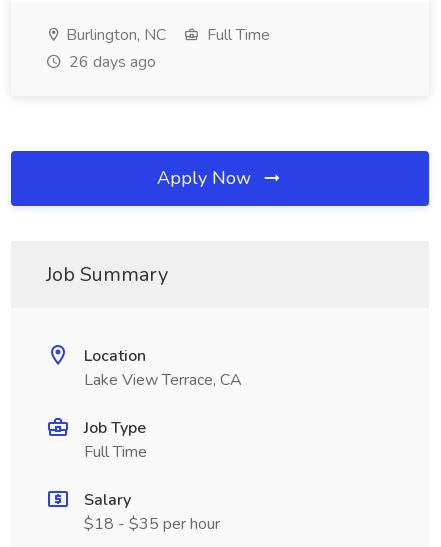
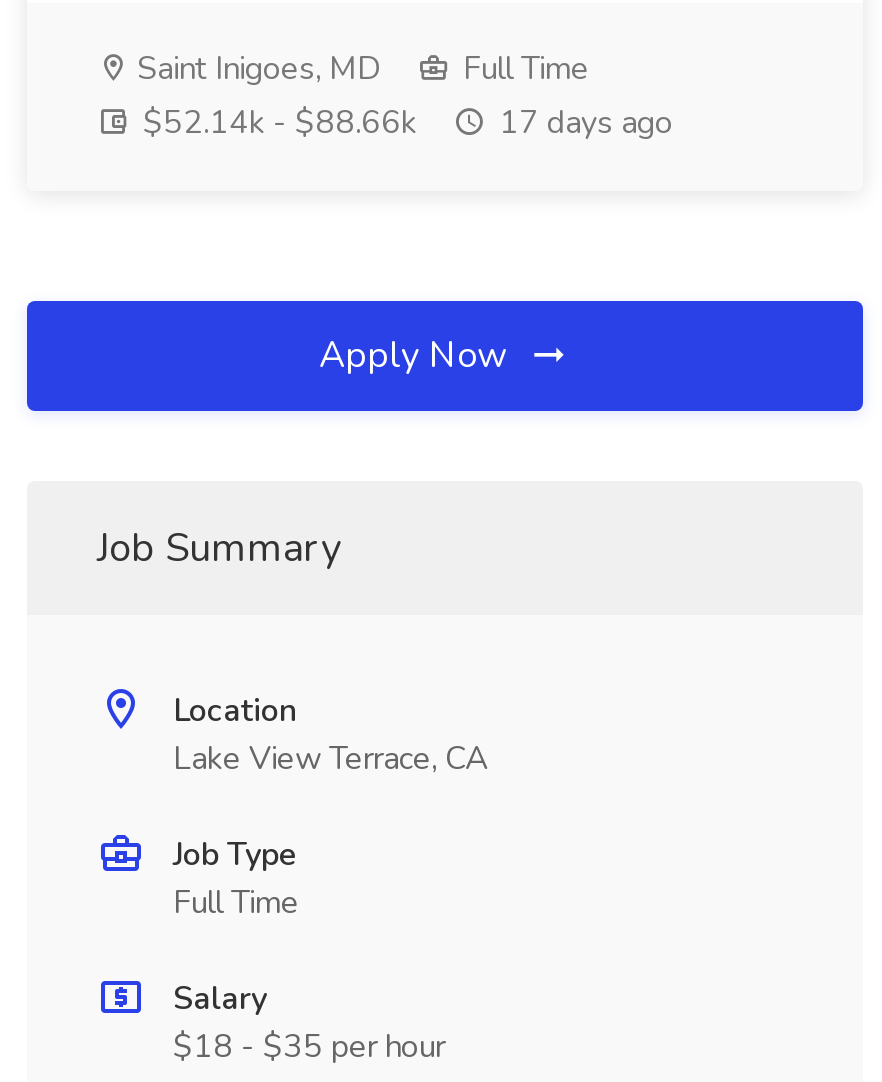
- Burlington, NC
+ Saint Inigoes, MD

- 26 days ago
+ $52.14k - $88.66k
+ 17 days ago
